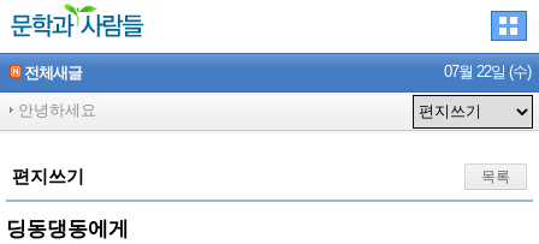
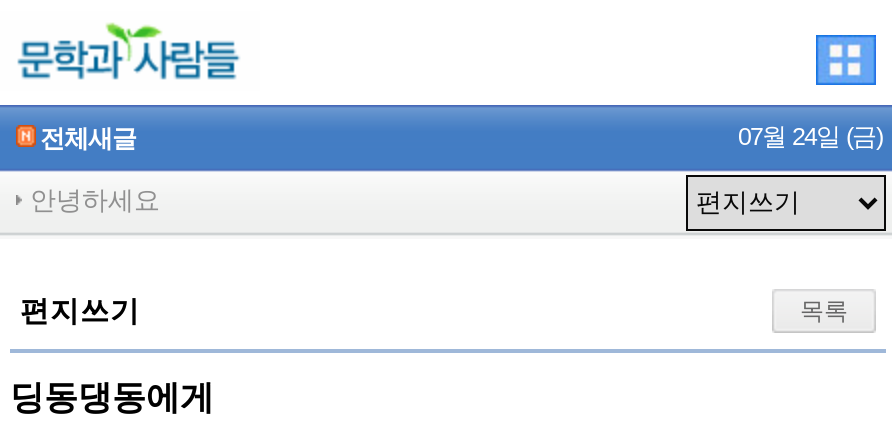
- 07월 22일 (수)
+ 07월 24일 (금)
